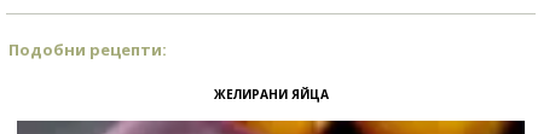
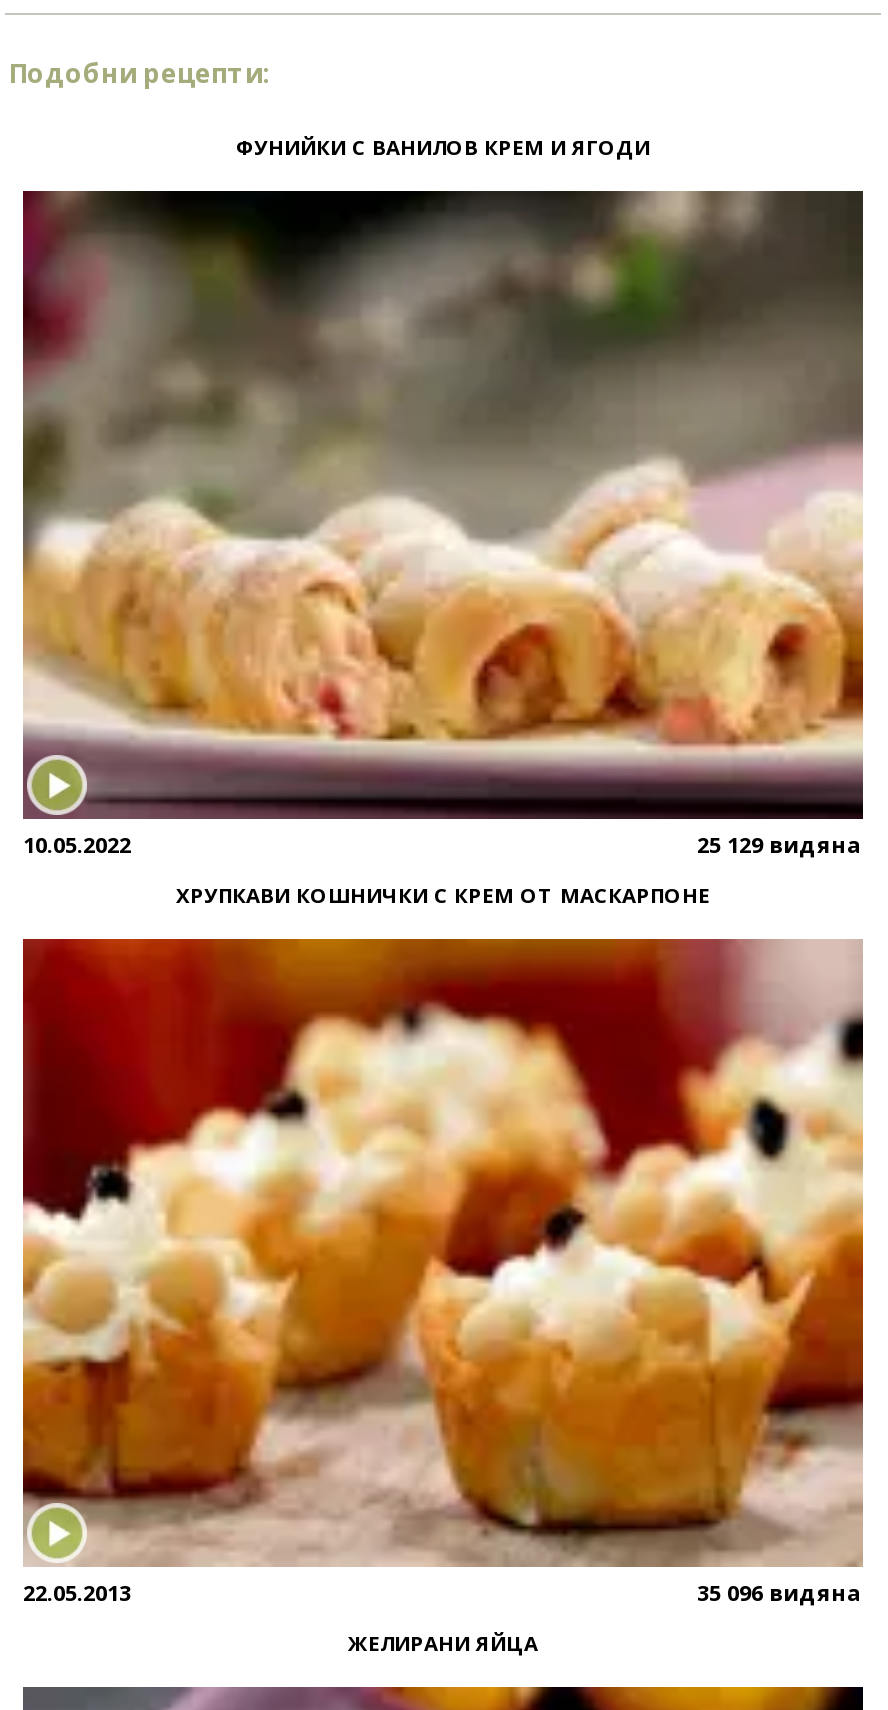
+ [image]
+ 10.05.2022
+ 25 129 видяна
+ ХРУПКАВИ КОШНИЧКИ С КРЕМ ОТ МАСКАРПОНЕ

+ [image]
+ 22.05.2013
+ 35 096 видяна

+ ФУНИЙКИ С ВАНИЛОВ КРЕМ И ЯГОДИ
